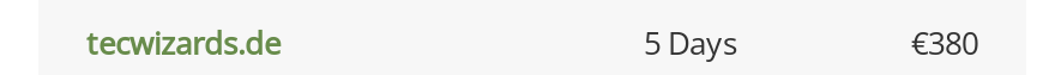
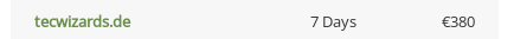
- 5 Days
+ 7 Days
